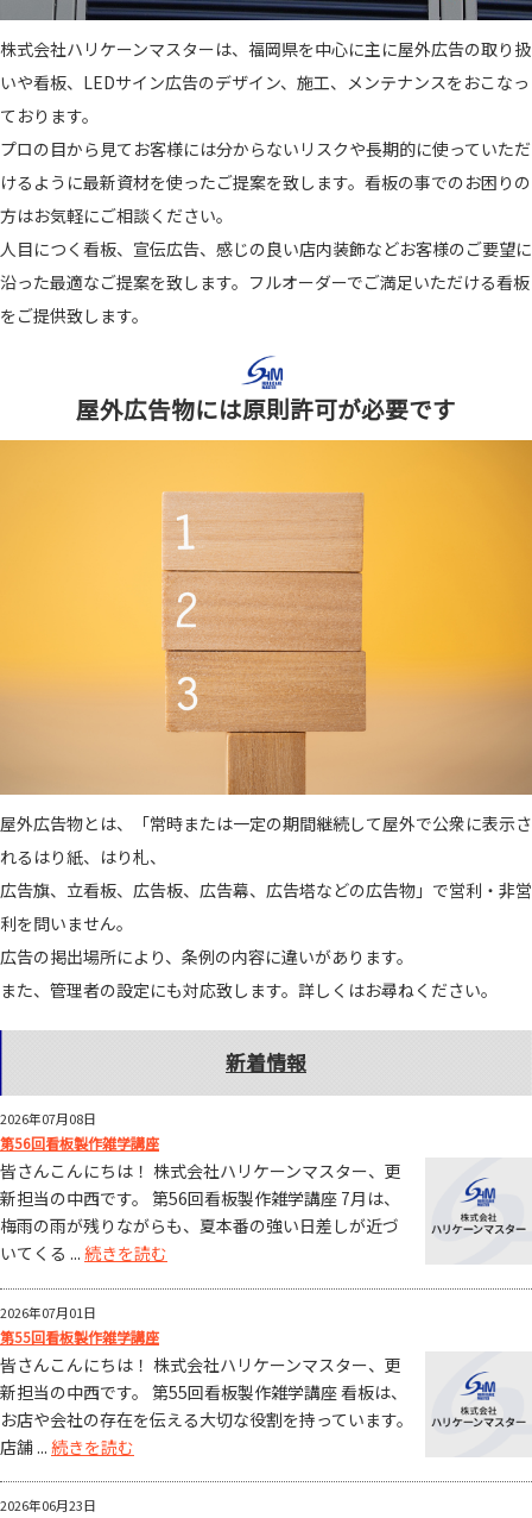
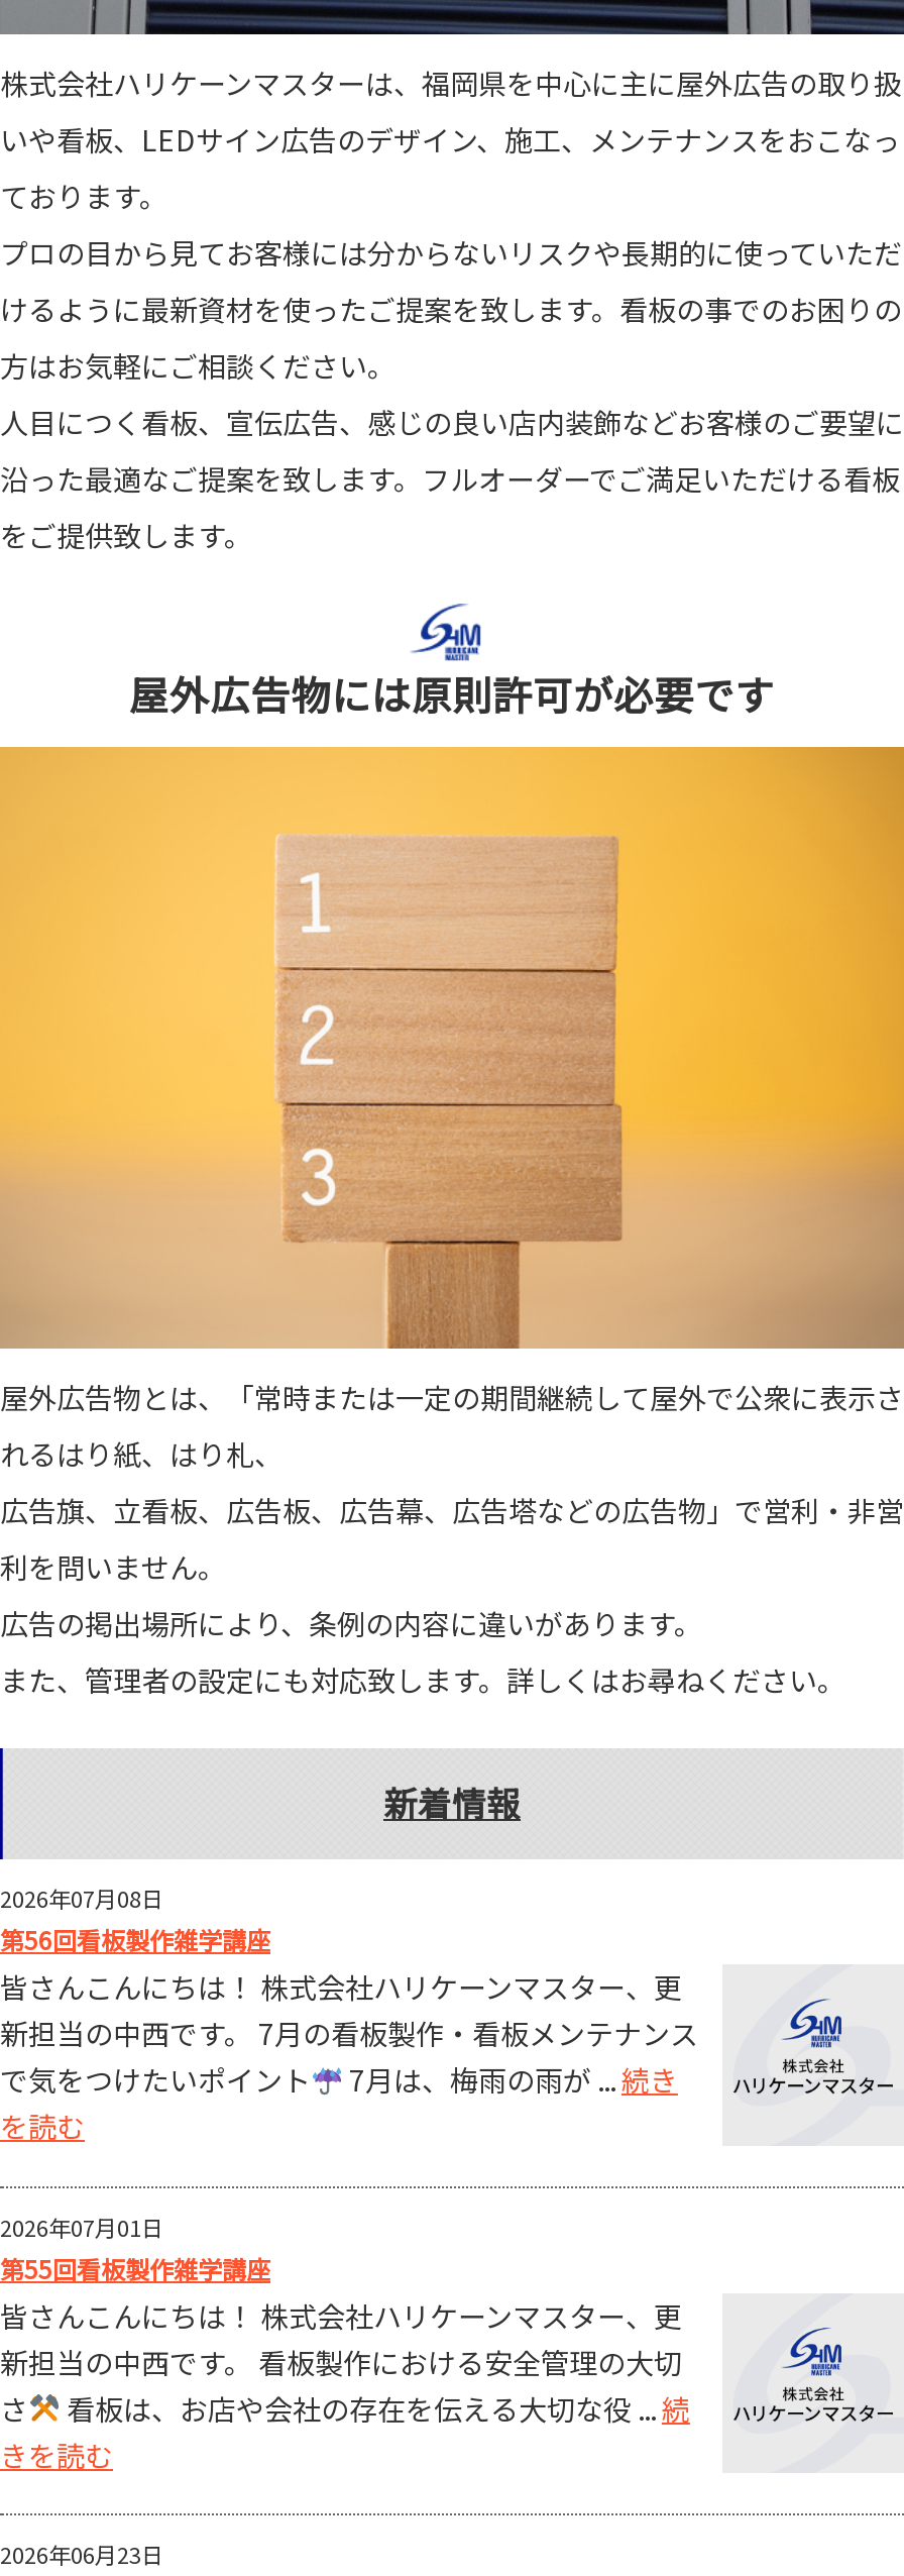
- 新担当の中西です。 第56回看板製作雑学講座 7月は、
- 梅雨の雨が残りながらも、夏本番の強い日差しが近づ
- いてくる ...続きを読む
+ 新担当の中西です。 7月の看板製作・看板メンテナンス
+ で気をつけたいポイント
+ 7月は、梅雨の雨が ...続き
+ を読む

- 新担当の中西です。 第55回看板製作雑学講座 看板は、
- お店や会社の存在を伝える大切な役割を持っています。
- 店舗 ...続きを読む
+ 新担当の中西です。 看板製作における安全管理の大切
+ さ
+ 看板は、お店や会社の存在を伝える大切な役 ...続
+ きを読む
